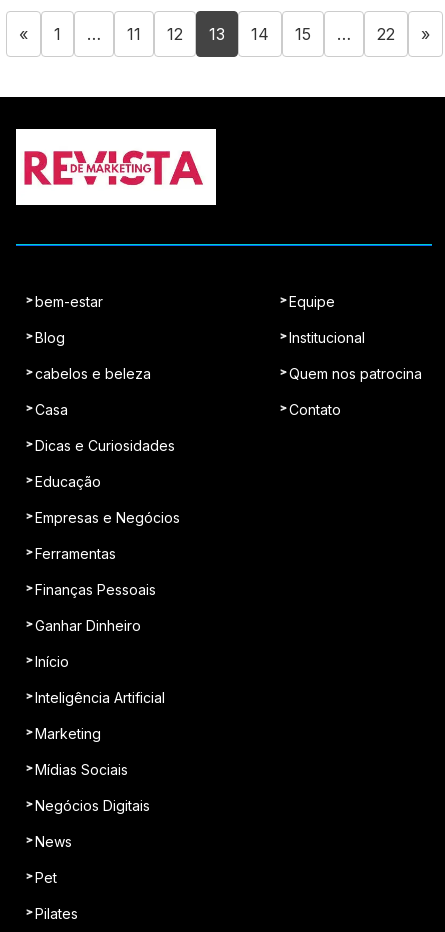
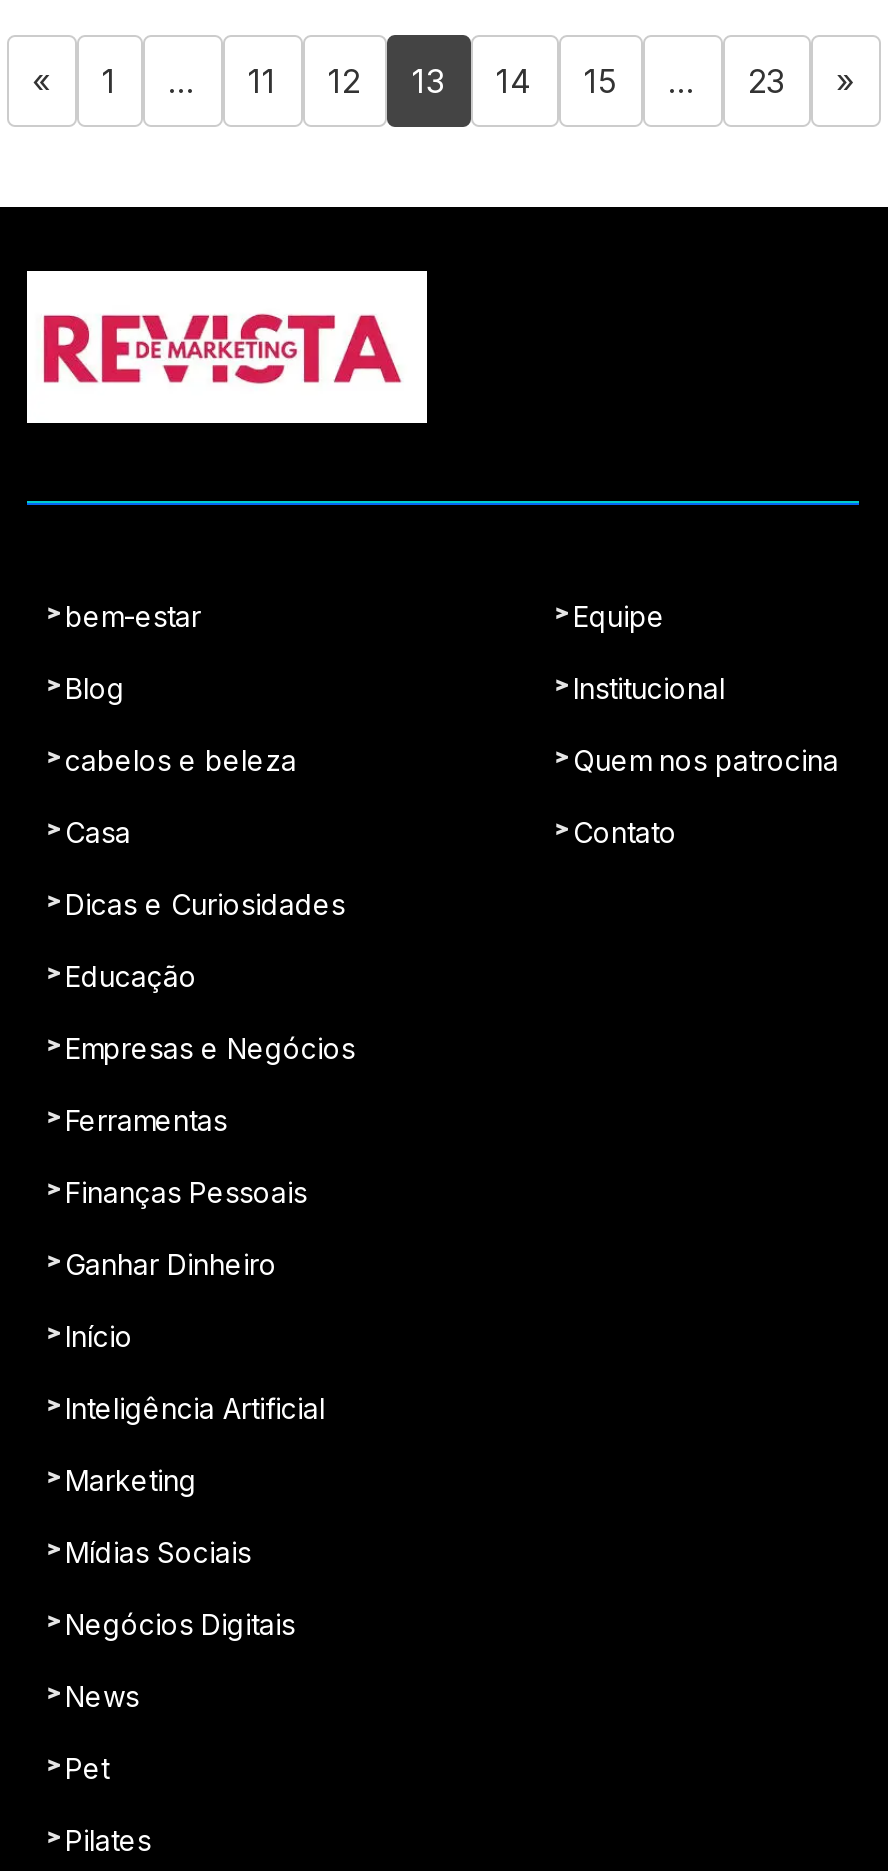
- 22
+ 23
